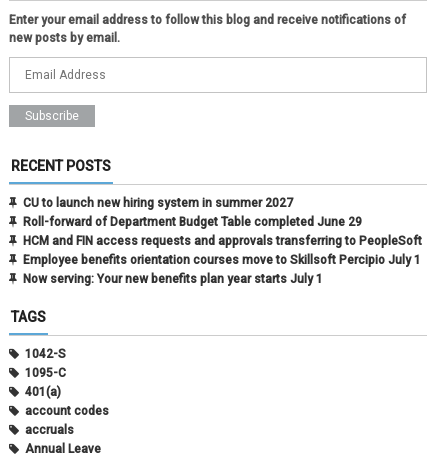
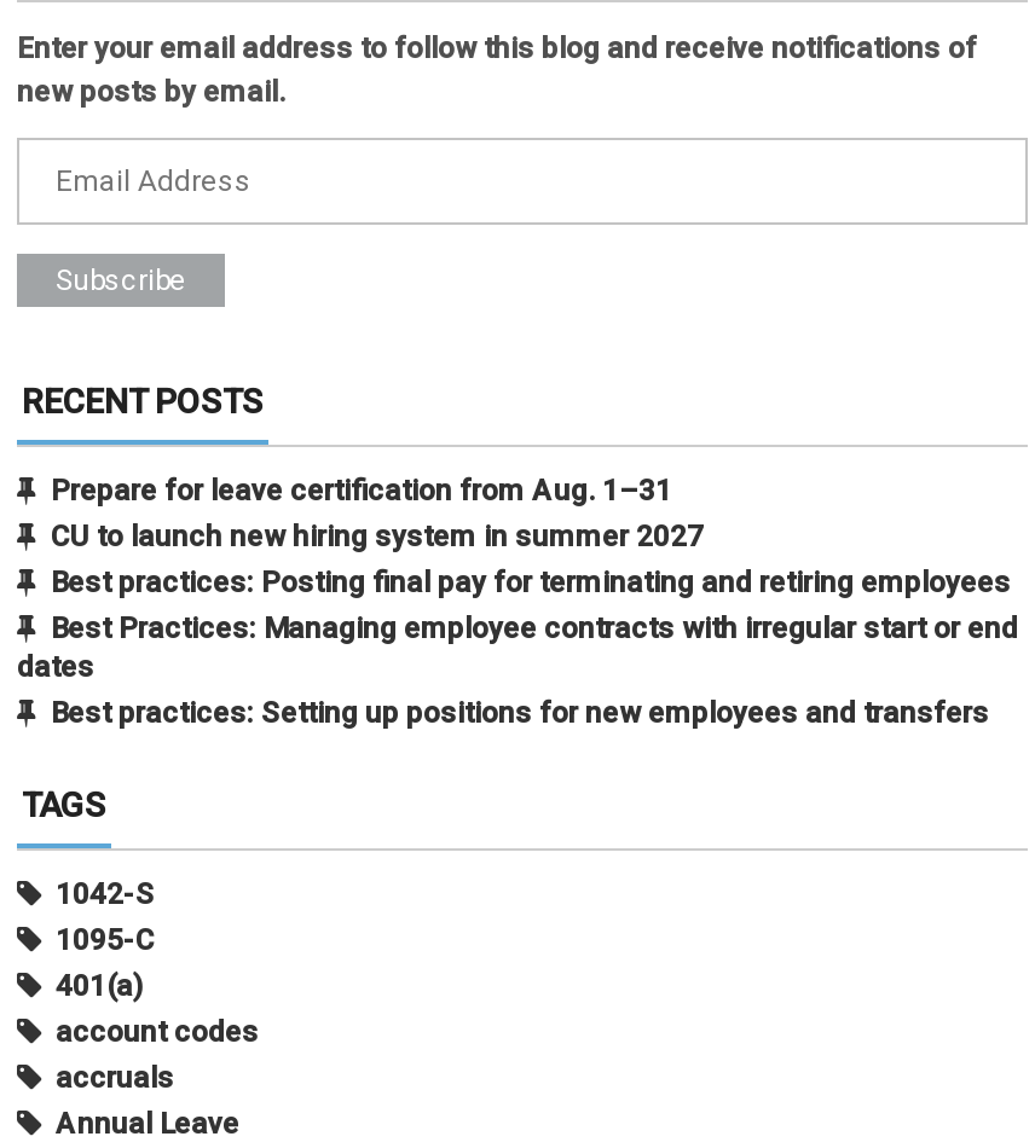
+ Prepare for leave certification from Aug. 1–31

- Roll-forward of Department Budget Table completed June 29
- HCM and FIN access requests and approvals transferring to PeopleSoft
- Employee benefits orientation courses move to Skillsoft Percipio July 1
- Now serving: Your new benefits plan year starts July 1
+ Best practices: Posting final pay for terminating and retiring employees
+ Best Practices: Managing employee contracts with irregular start or end
+ dates
+ Best practices: Setting up positions for new employees and transfers
